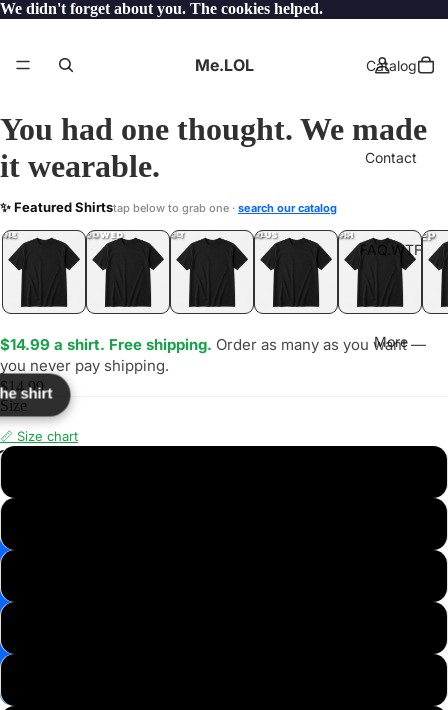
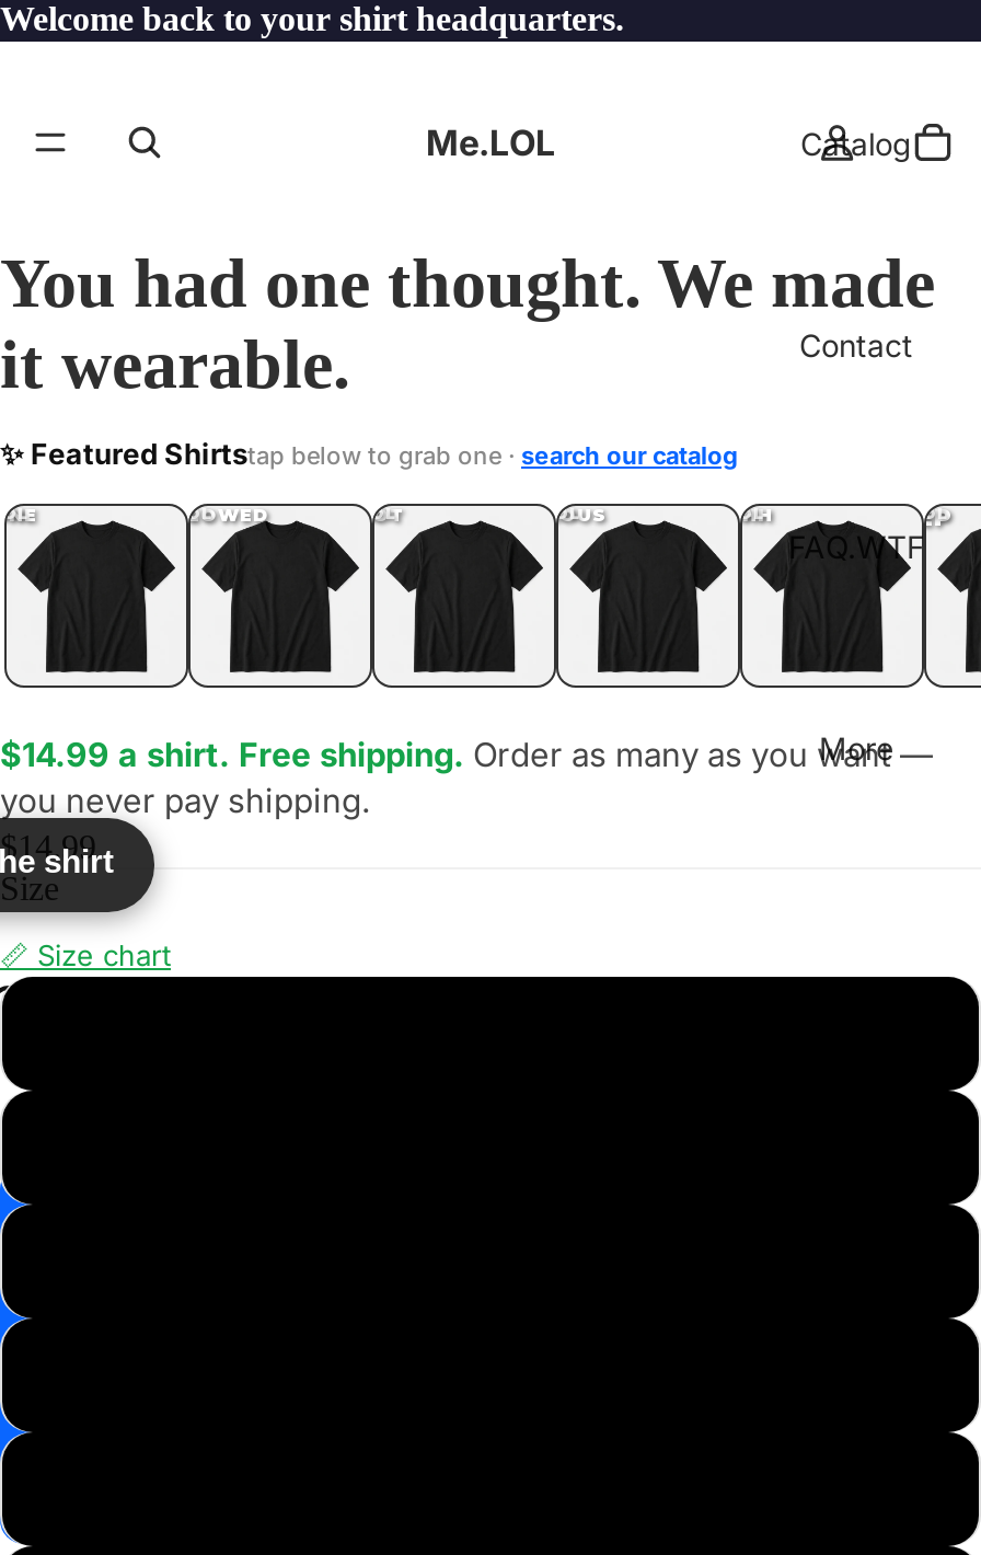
- We didn't forget about you. The cookies helped.
+ Welcome back to your shirt headquarters.
